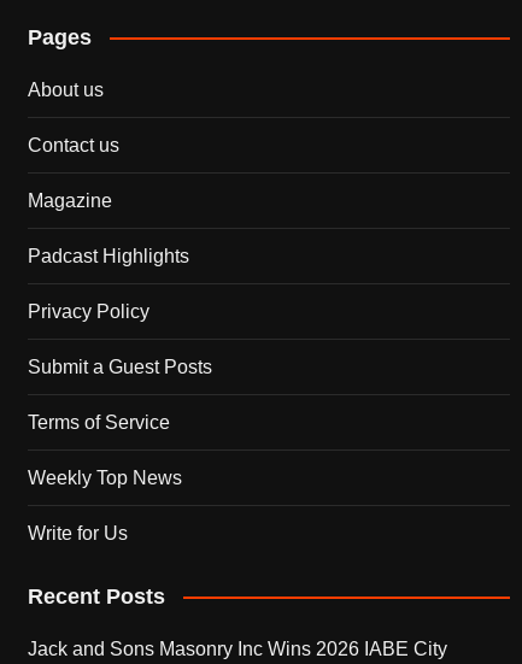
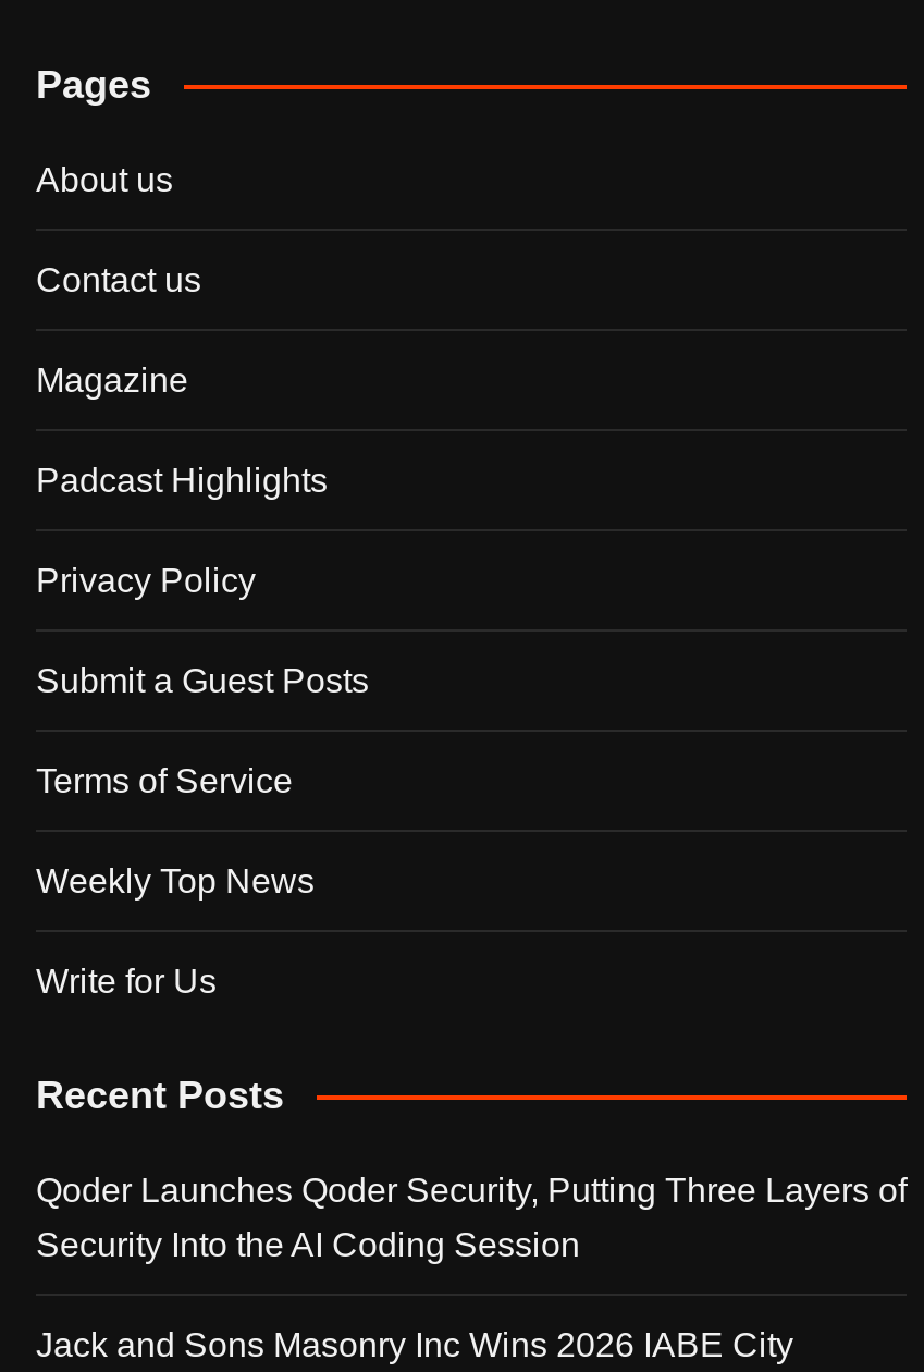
+ Qoder Launches Qoder Security, Putting Three Layers of
+ Security Into the AI Coding Session
